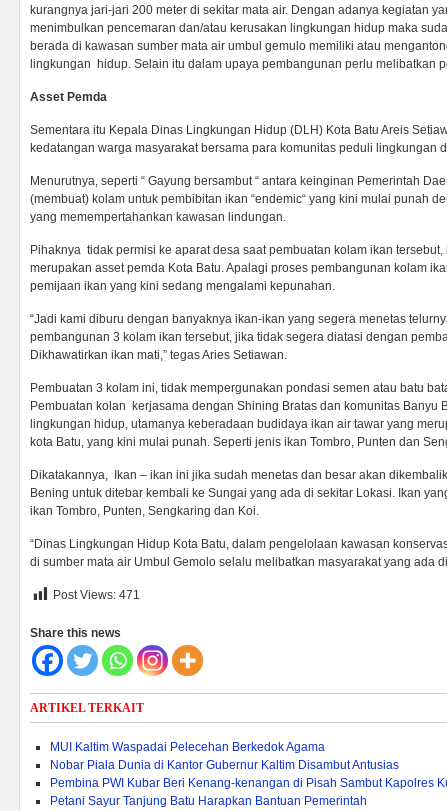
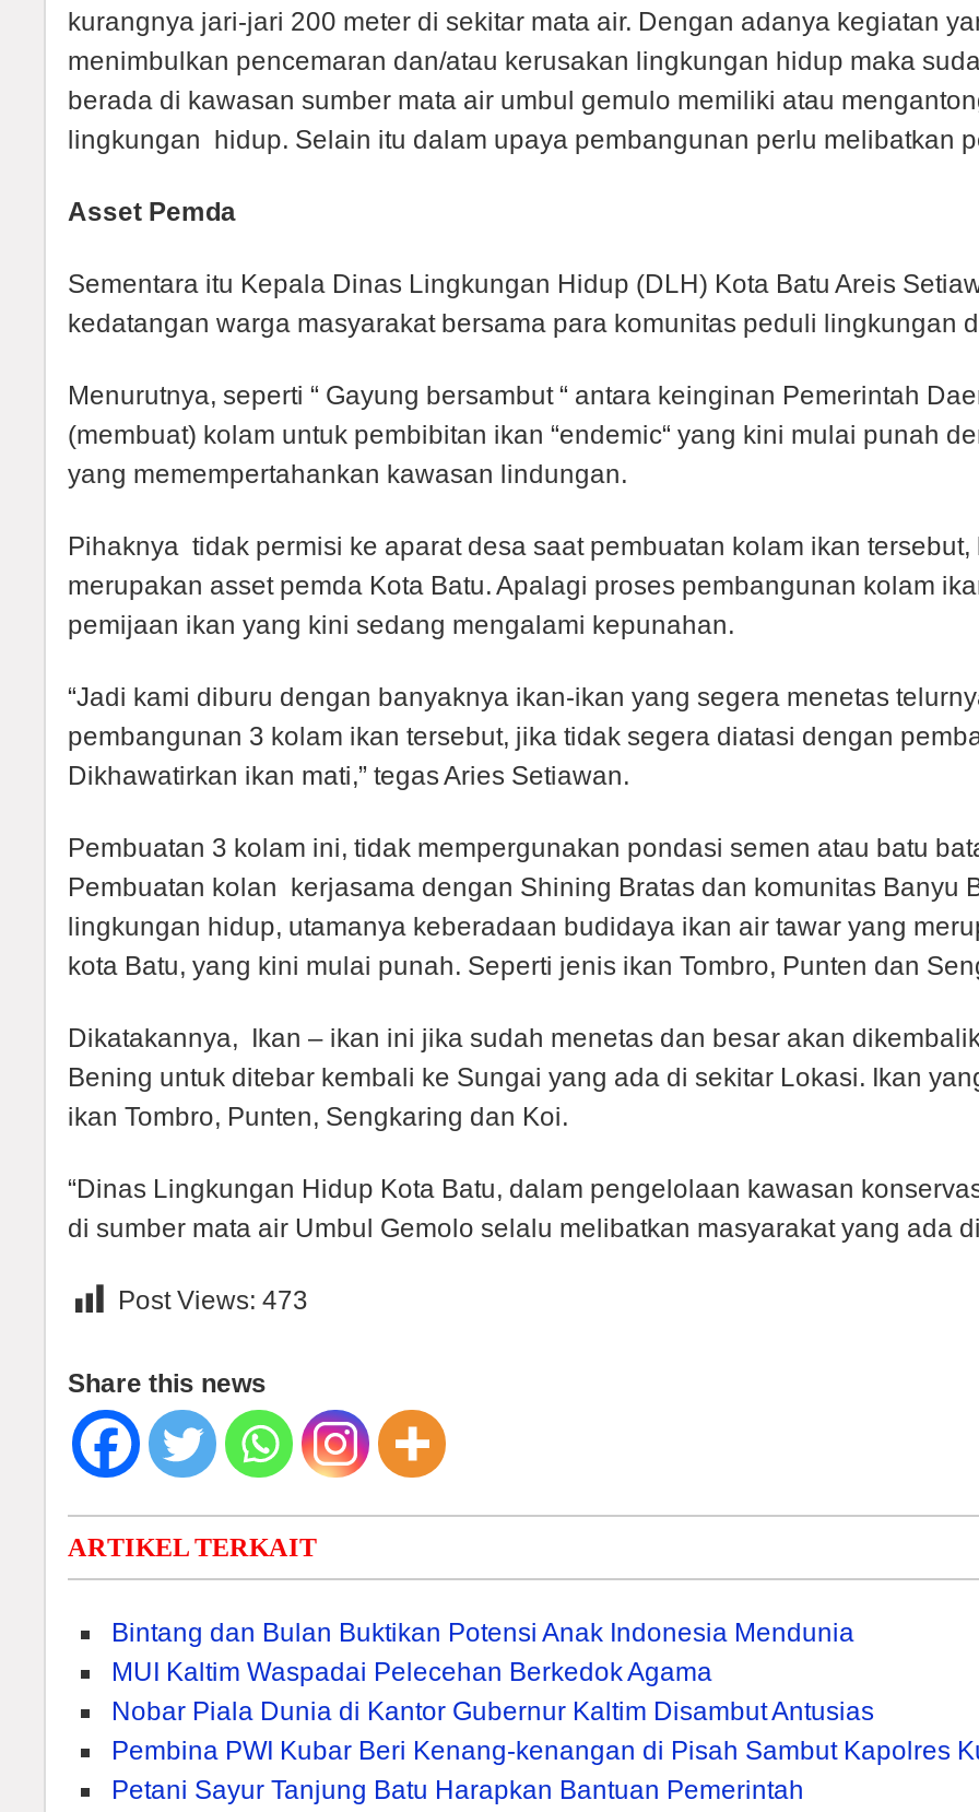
- Post Views: 471
+ Post Views: 473

+ Bintang dan Bulan Buktikan Potensi Anak Indonesia Mendunia
